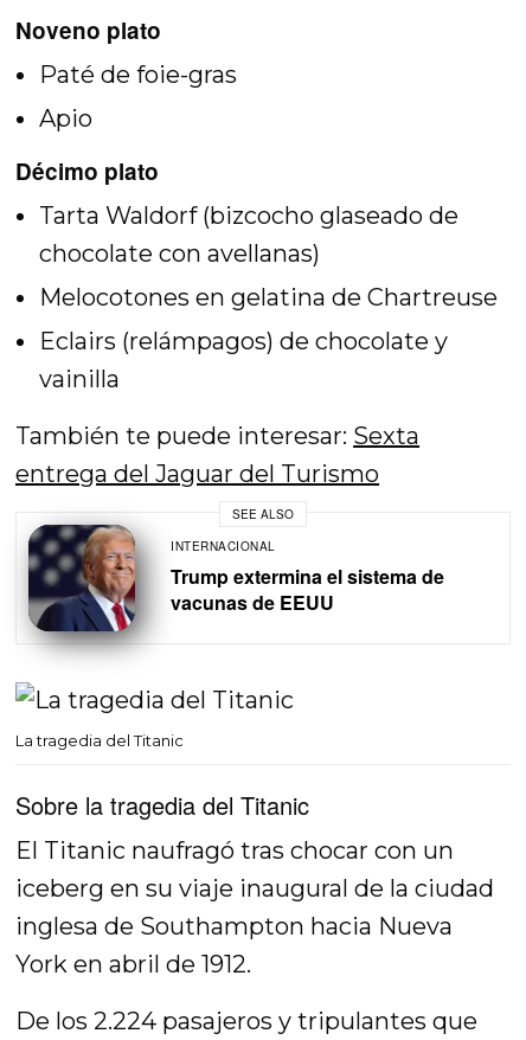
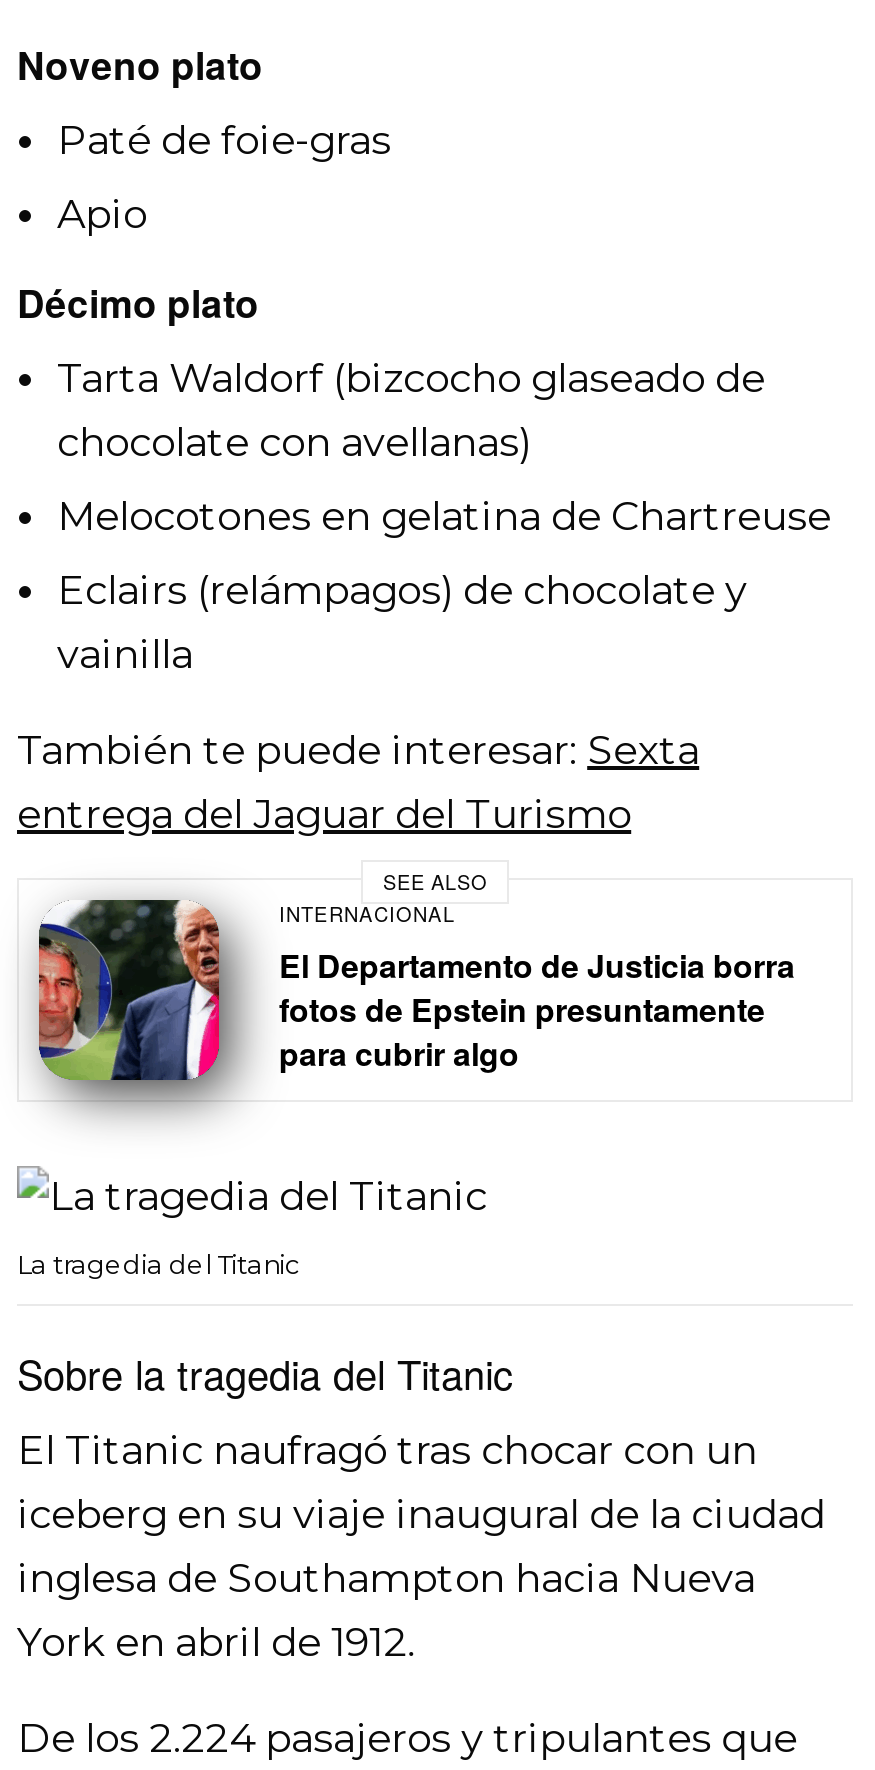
- [image]
- Trump extermina el sistema de
- vacunas de EEUU
+ [image]
+ El Departamento de Justicia borra
+ fotos de Epstein presuntamente
+ para cubrir algo
